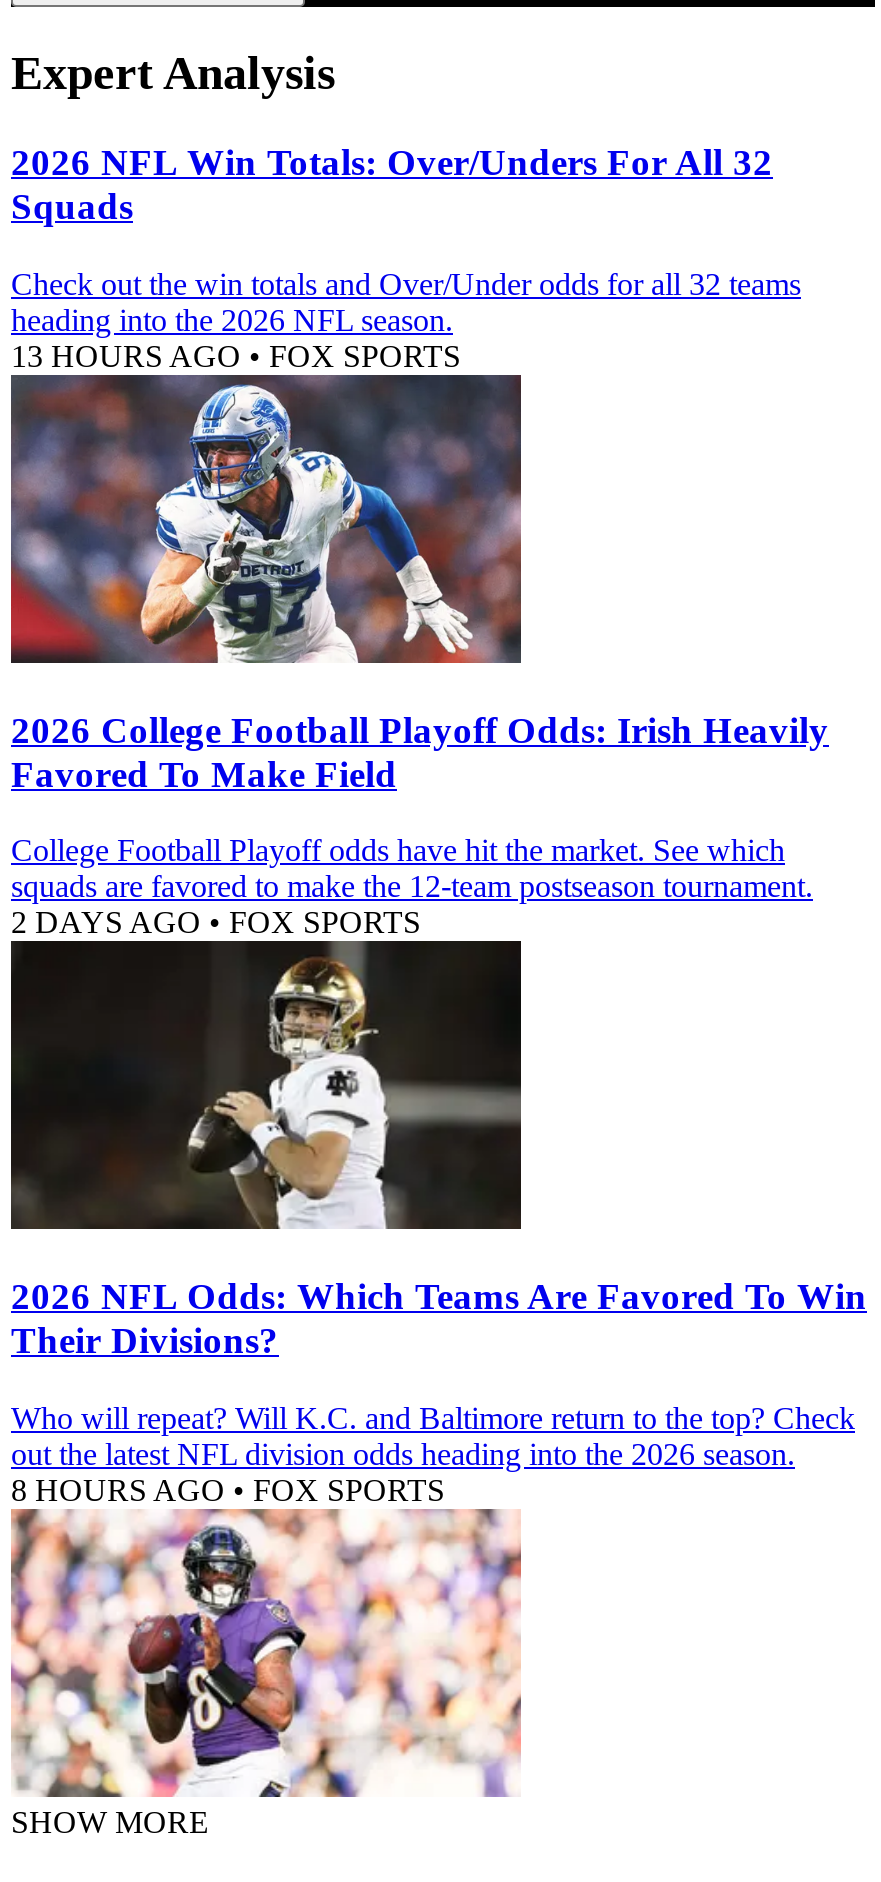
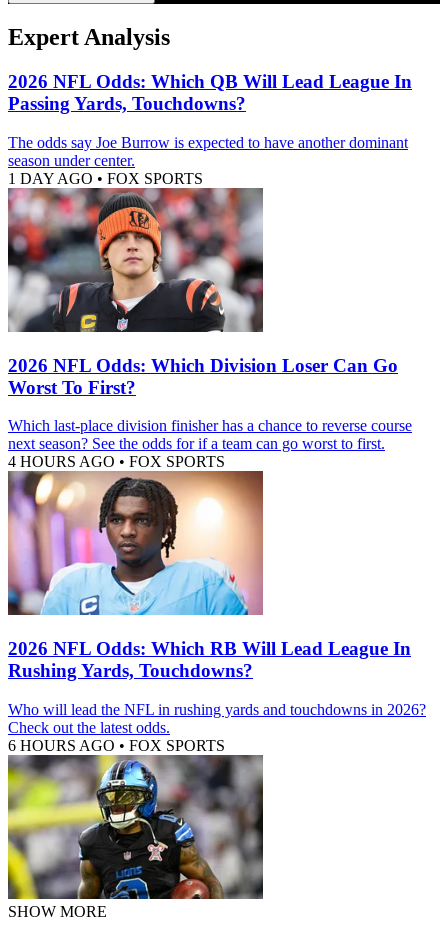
- 2026 NFL Win Totals: Over/Unders For All 32
- Squads
+ 2026 NFL Odds: Which QB Will Lead League In
+ Passing Yards, Touchdowns?

- Check out the win totals and Over/Under odds for all 32 teams
- heading into the 2026 NFL season.
- 13 HOURS AGO • FOX SPORTS
+ The odds say Joe Burrow is expected to have another dominant
+ season under center.
+ 1 DAY AGO • FOX SPORTS

- [image]
- 2026 College Football Playoff Odds: Irish Heavily
- Favored To Make Field
+ [image]
+ 2026 NFL Odds: Which Division Loser Can Go
+ Worst To First?

- [image]
- College Football Playoff odds have hit the market. See which
- squads are favored to make the 12-team postseason tournament.
- 2 DAYS AGO • FOX SPORTS
+ [image]
+ Which last-place division finisher has a chance to reverse course
+ next season? See the odds for if a team can go worst to first.
+ 4 HOURS AGO • FOX SPORTS

- 2026 NFL Odds: Which Teams Are Favored To Win
- Their Divisions?
+ 2026 NFL Odds: Which RB Will Lead League In
+ Rushing Yards, Touchdowns?

- Who will repeat? Will K.C. and Baltimore return to the top? Check
- out the latest NFL division odds heading into the 2026 season.
- 8 HOURS AGO • FOX SPORTS
+ Who will lead the NFL in rushing yards and touchdowns in 2026?
+ Check out the latest odds.
+ 6 HOURS AGO • FOX SPORTS

- [image]
+ [image]
